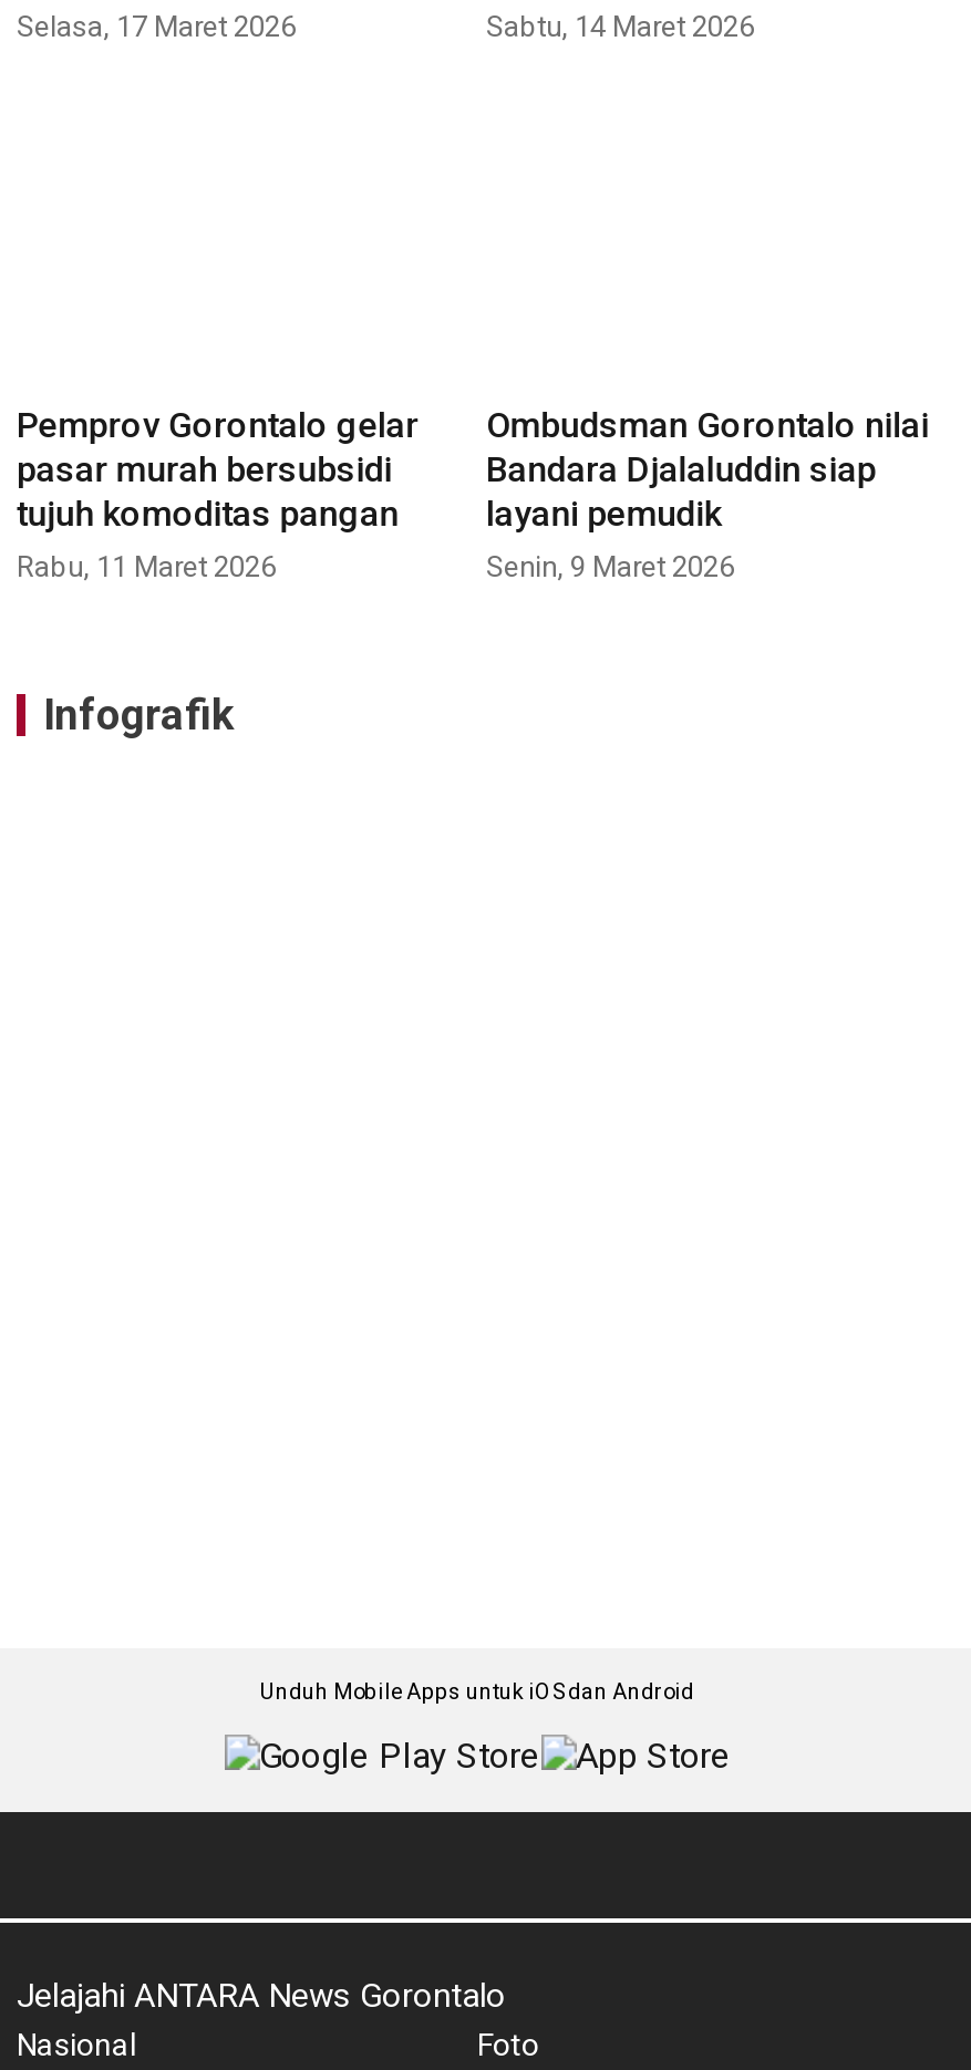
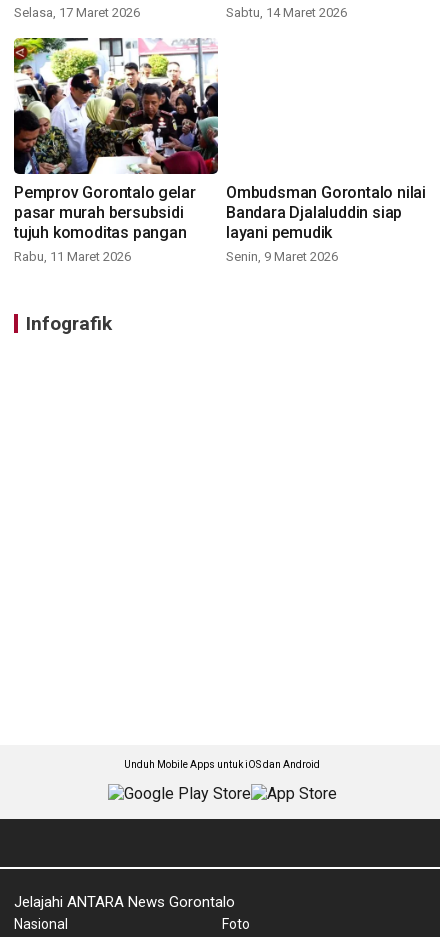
+ [image]
